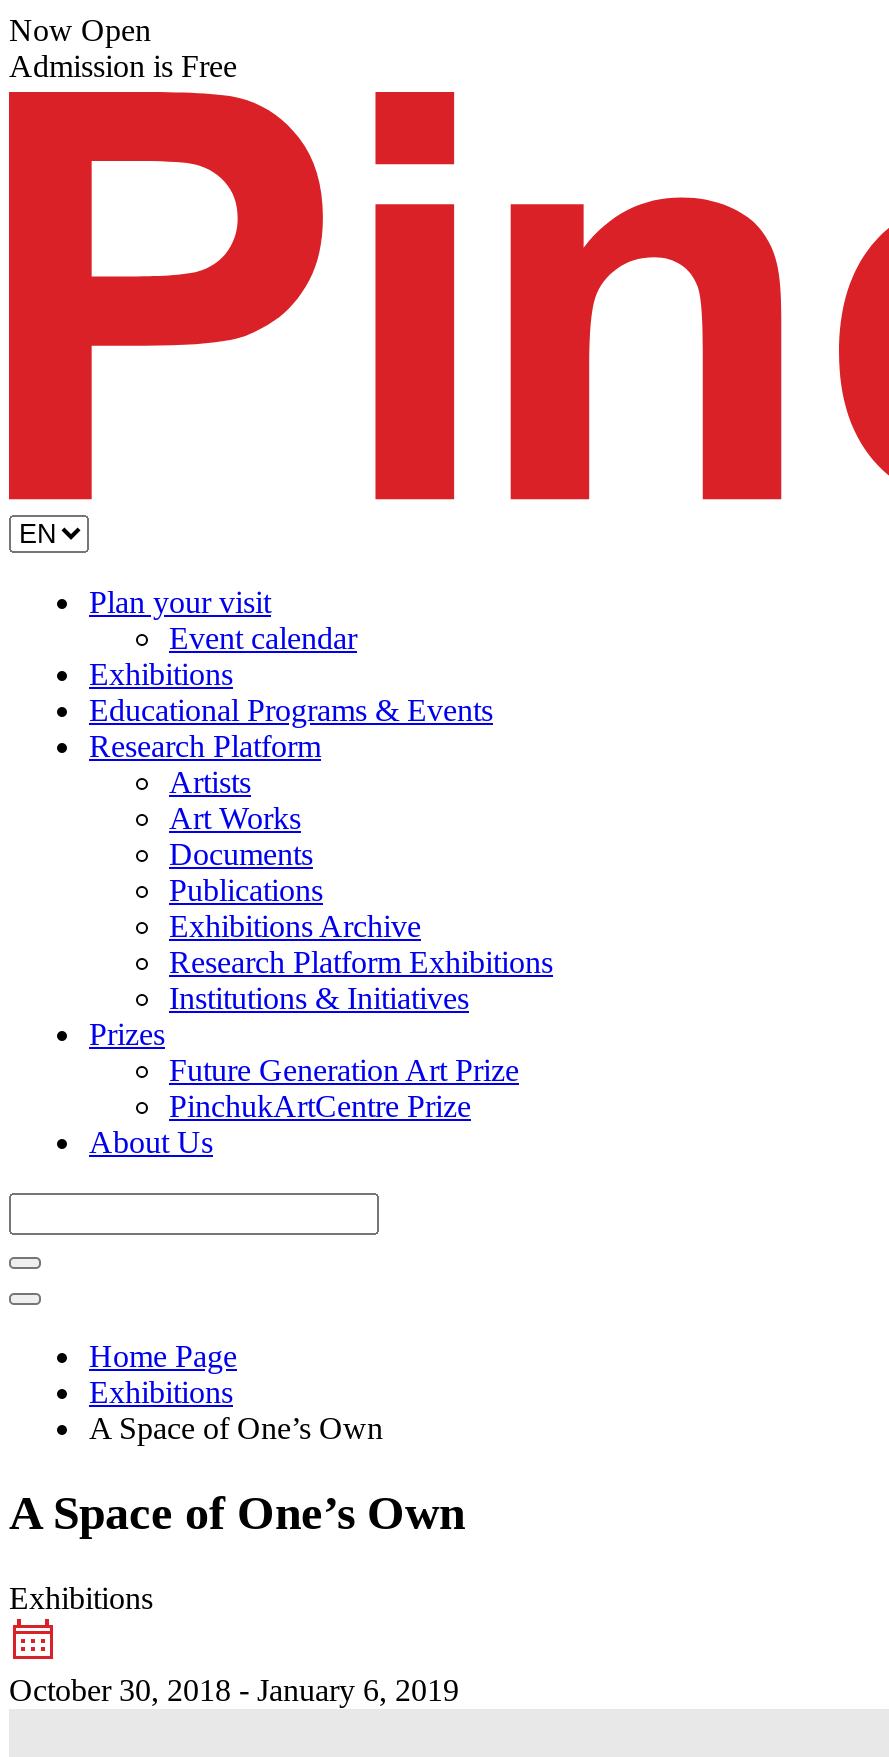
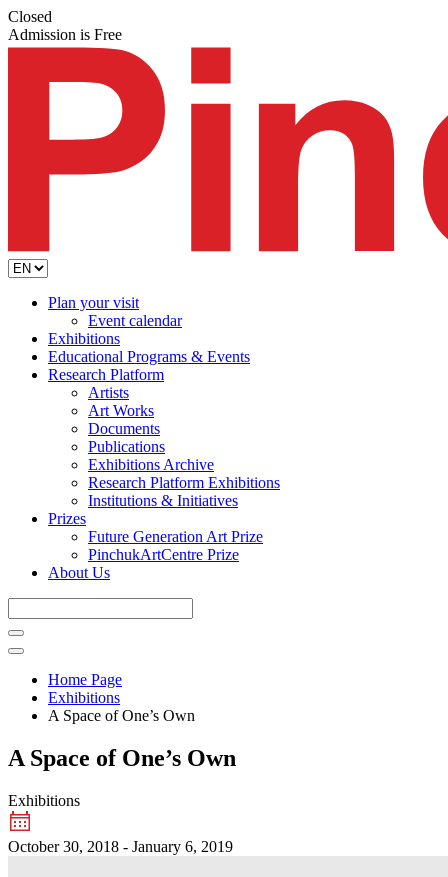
- Now Open
+ Closed
